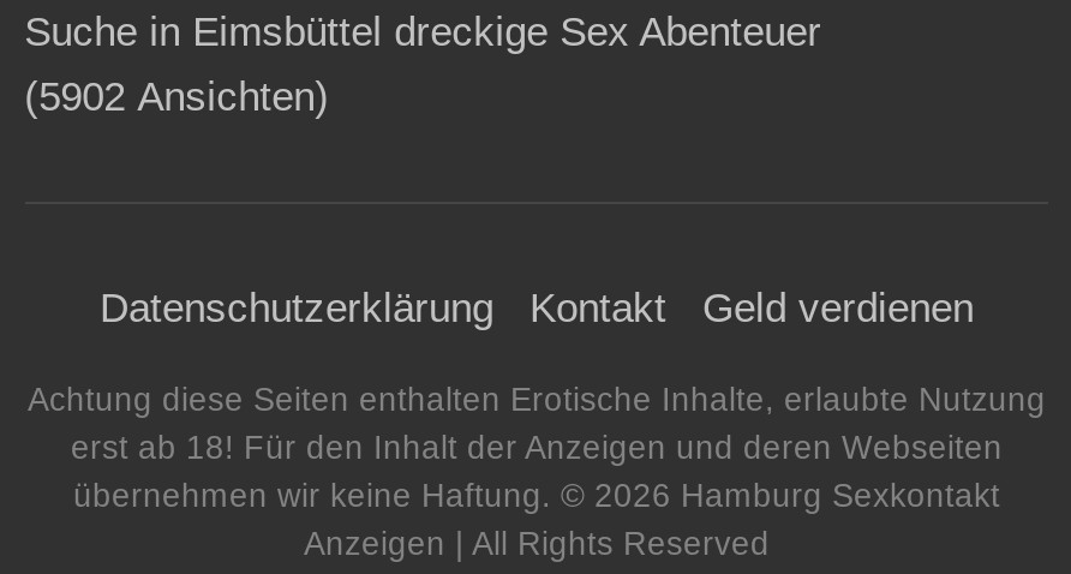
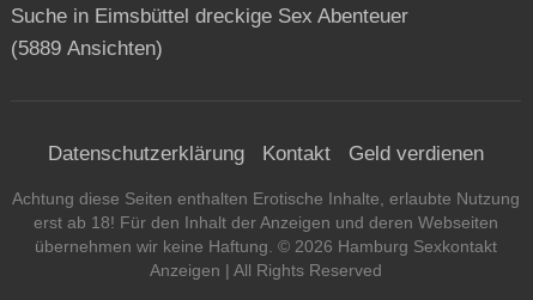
- (5902 Ansichten)
+ (5889 Ansichten)
